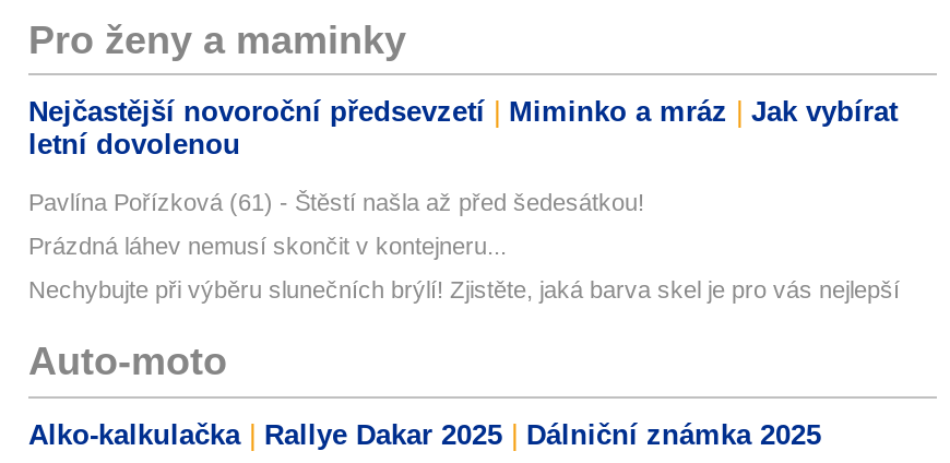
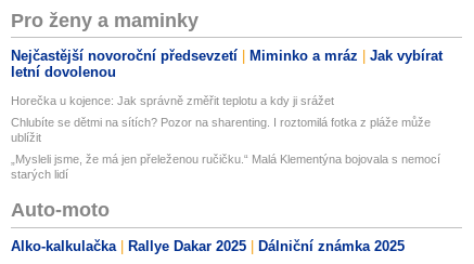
- Pavlína Pořízková (61) - Štěstí našla až před šedesátkou!
+ Horečka u kojence: Jak správně změřit teplotu a kdy ji srážet

- Prázdná láhev nemusí skončit v kontejneru...
+ Chlubíte se dětmi na sítích? Pozor na sharenting. I roztomilá fotka z pláže může
+ ublížit

- Nechybujte při výběru slunečních brýlí! Zjistěte, jaká barva skel je pro vás nejlepší
+ „Mysleli jsme, že má jen přeleženou ručičku.“ Malá Klementýna bojovala s nemocí
+ starých lidí
